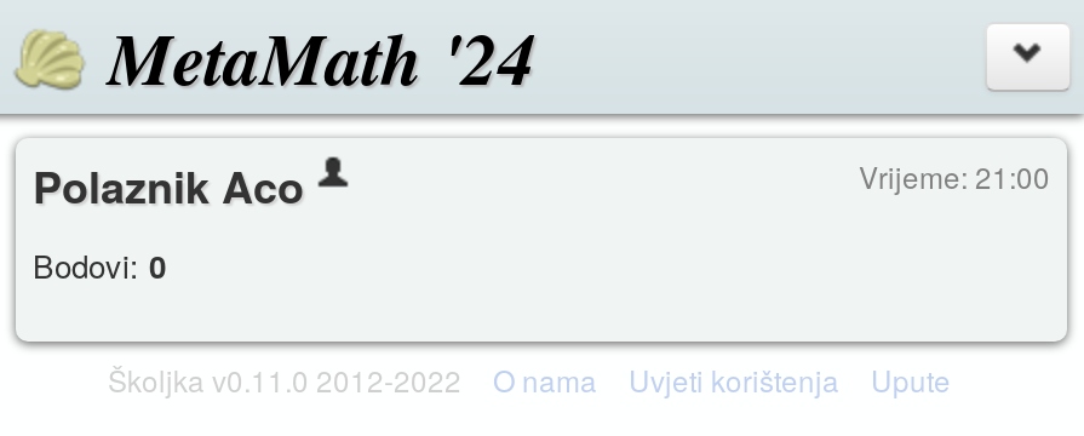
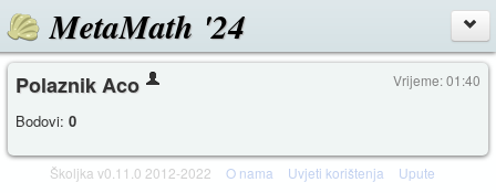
- Vrijeme: 21:00
+ Vrijeme: 01:40
